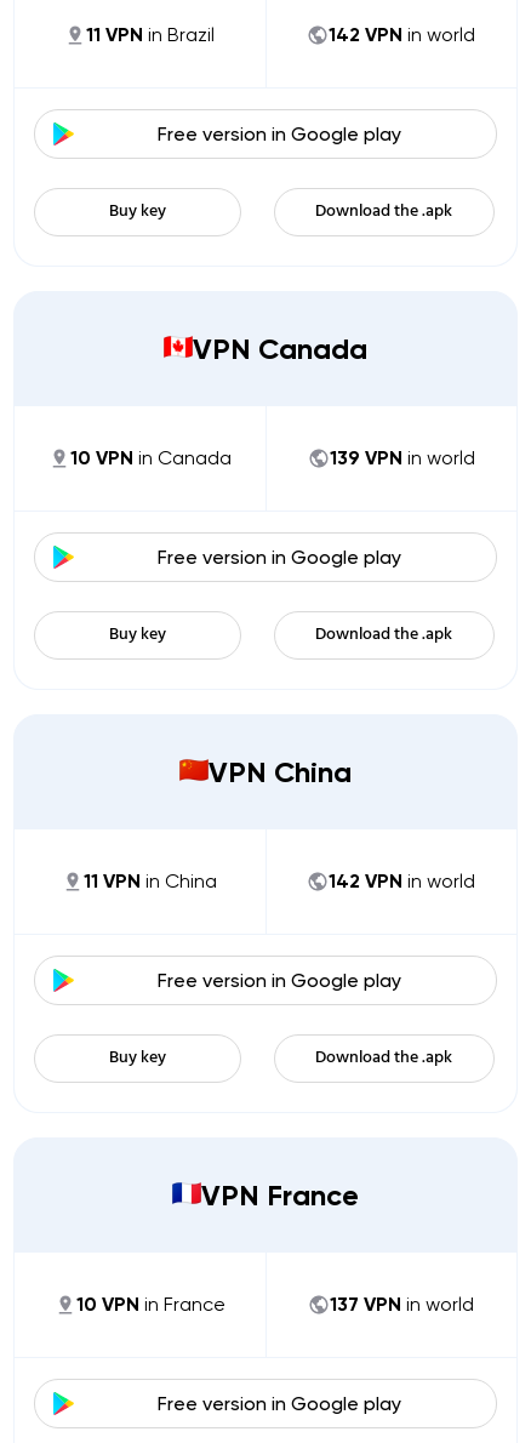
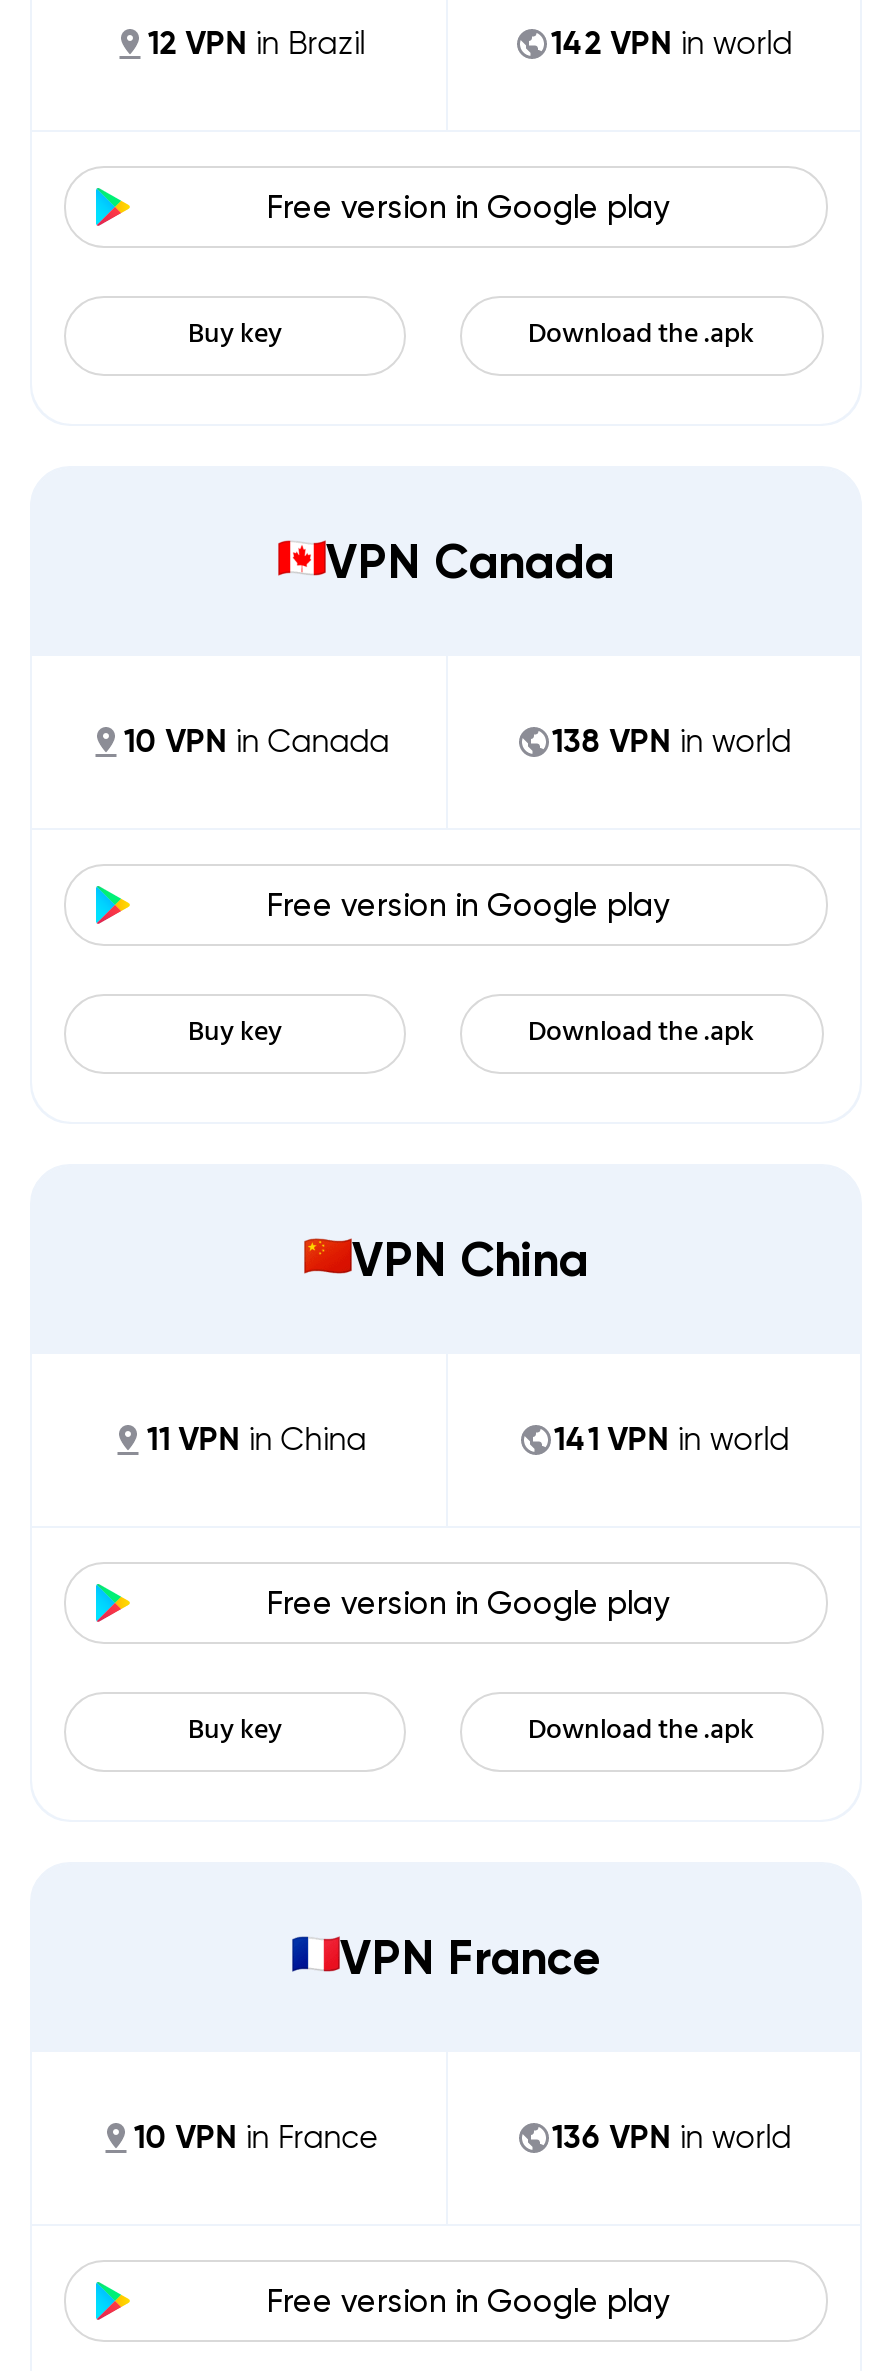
- 11 VPN in Brazil
+ 12 VPN in Brazil

- 139 VPN in world
+ 138 VPN in world

- 142 VPN in world
+ 141 VPN in world

- 137 VPN in world
+ 136 VPN in world
